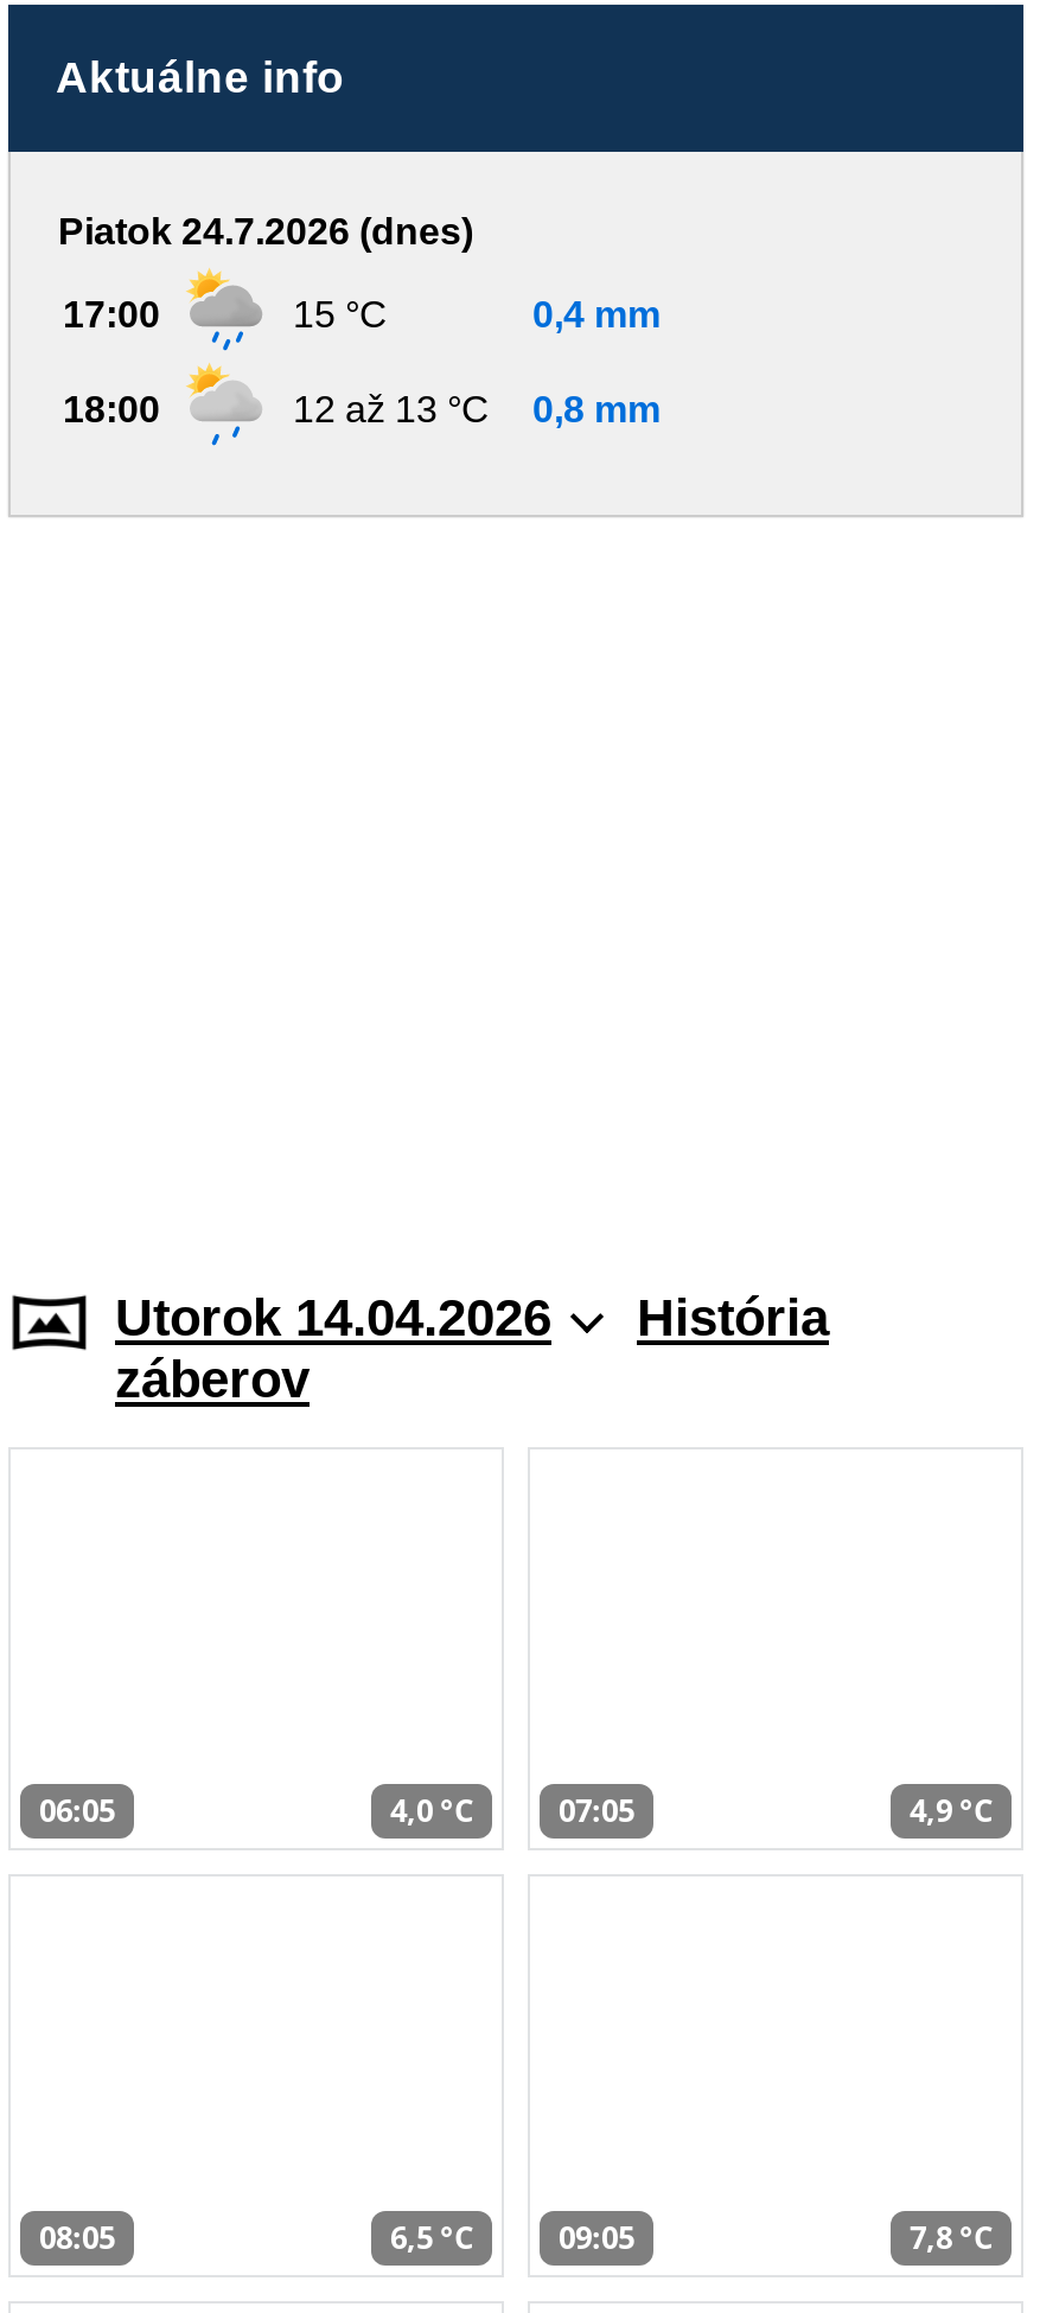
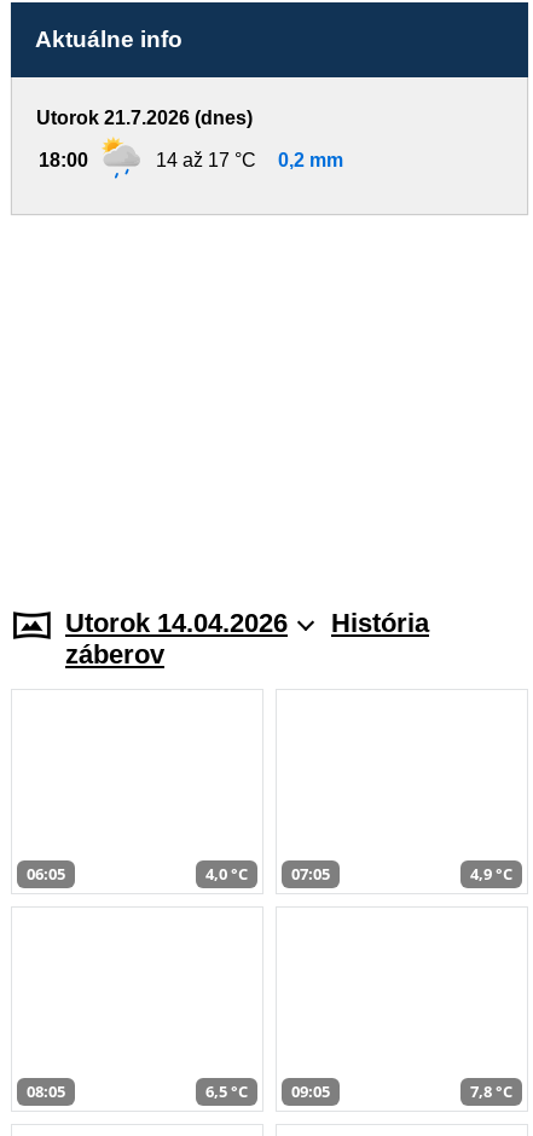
- Piatok 24.7.2026 (dnes)
- 17:00
- 15 °C
- 0,4 mm
+ Utorok 21.7.2026 (dnes)

- 12 až 13 °C
+ 14 až 17 °C

- 0,8 mm
+ 0,2 mm
